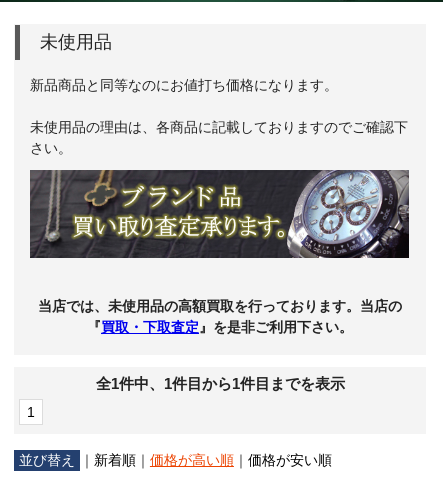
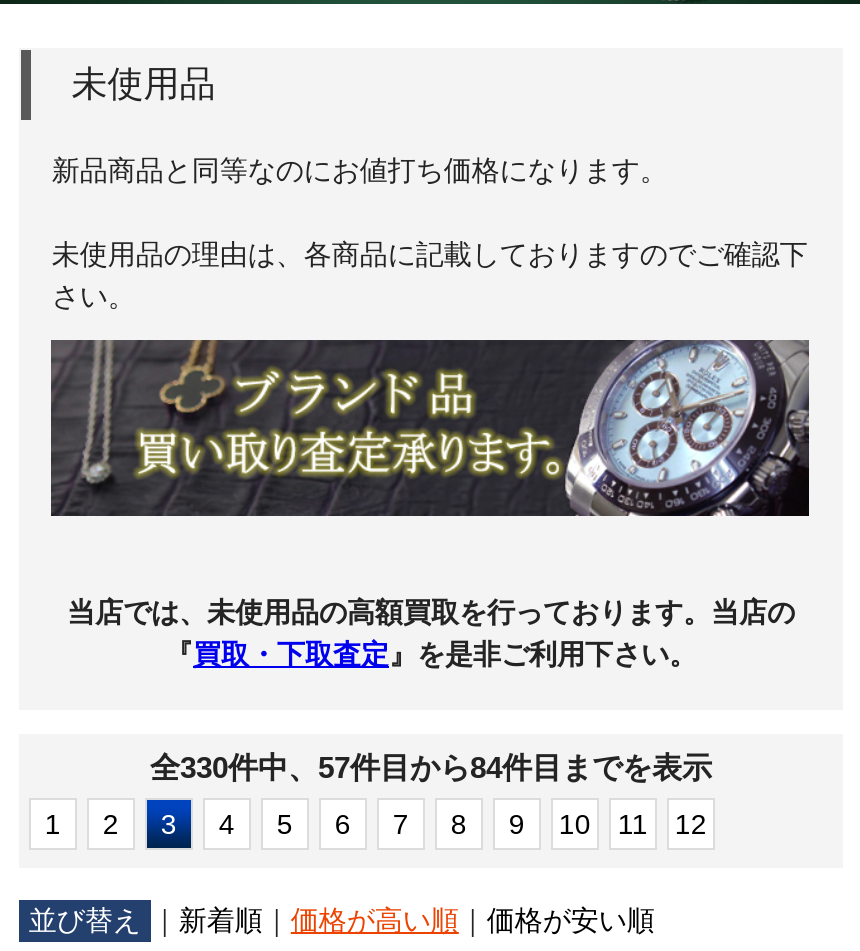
- 全1件中、1件目から1件目までを表示
+ 全330件中、57件目から84件目までを表示

+ 2
+ 3
+ 4
+ 5
+ 6
+ 7
+ 8
+ 9
+ 10
+ 11
+ 12
